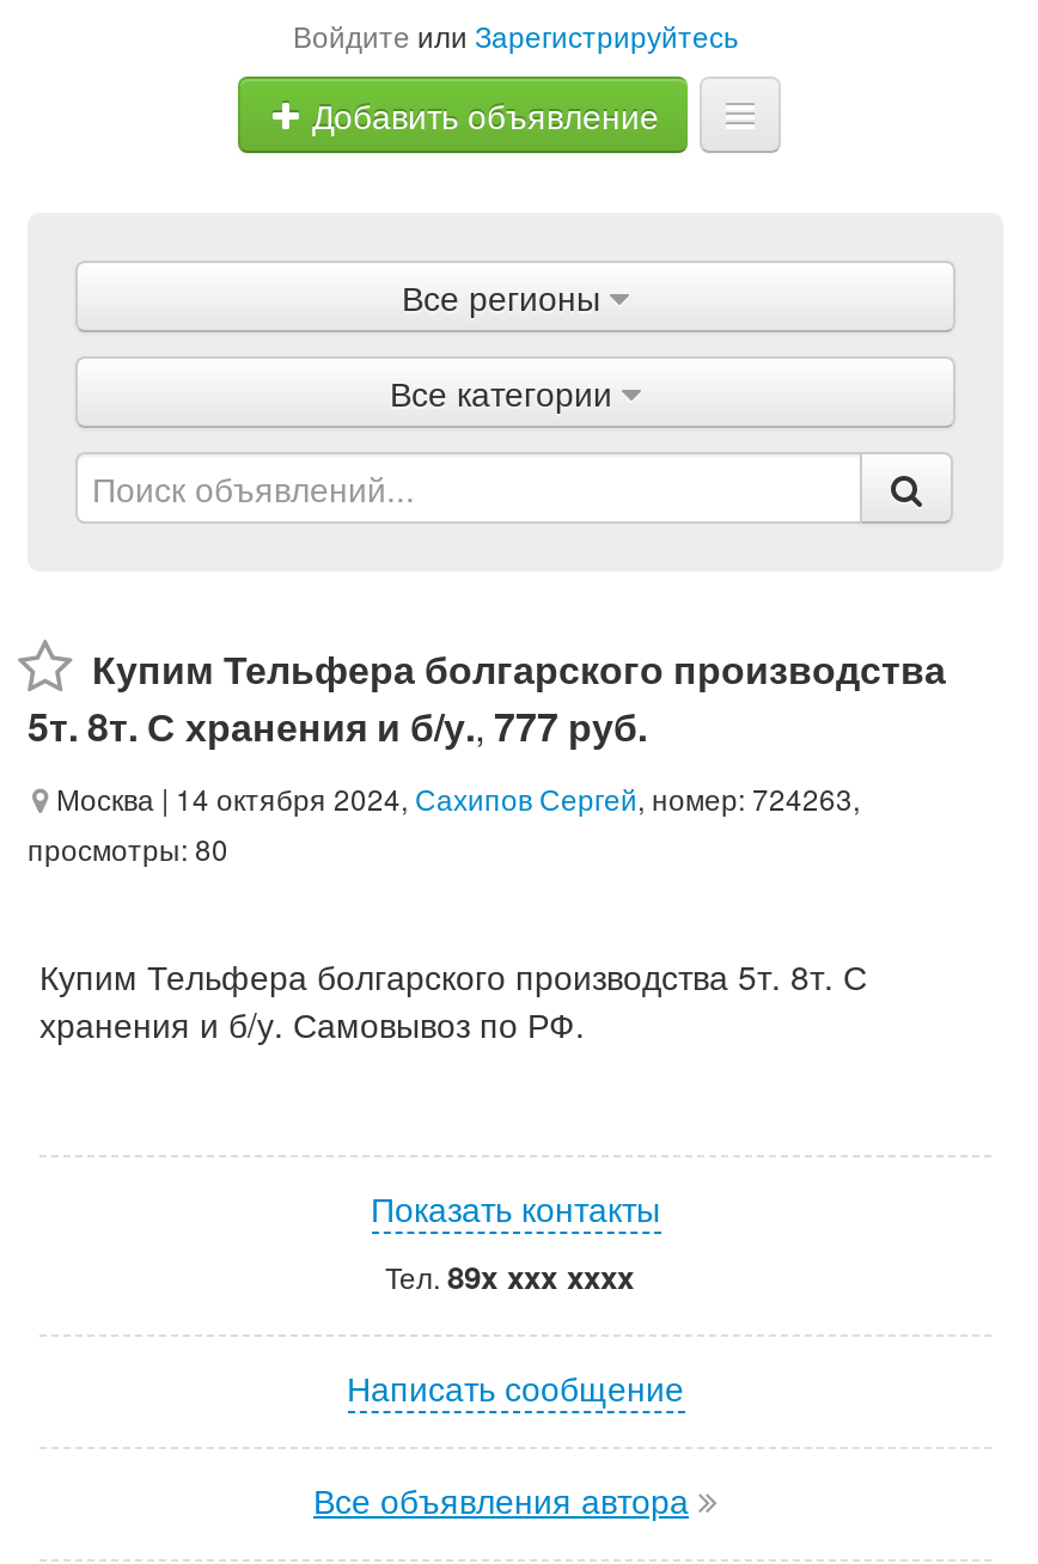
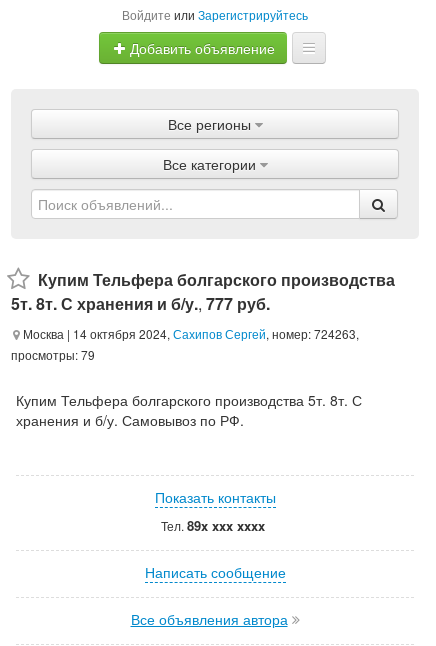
- просмотры: 80
+ просмотры: 79
